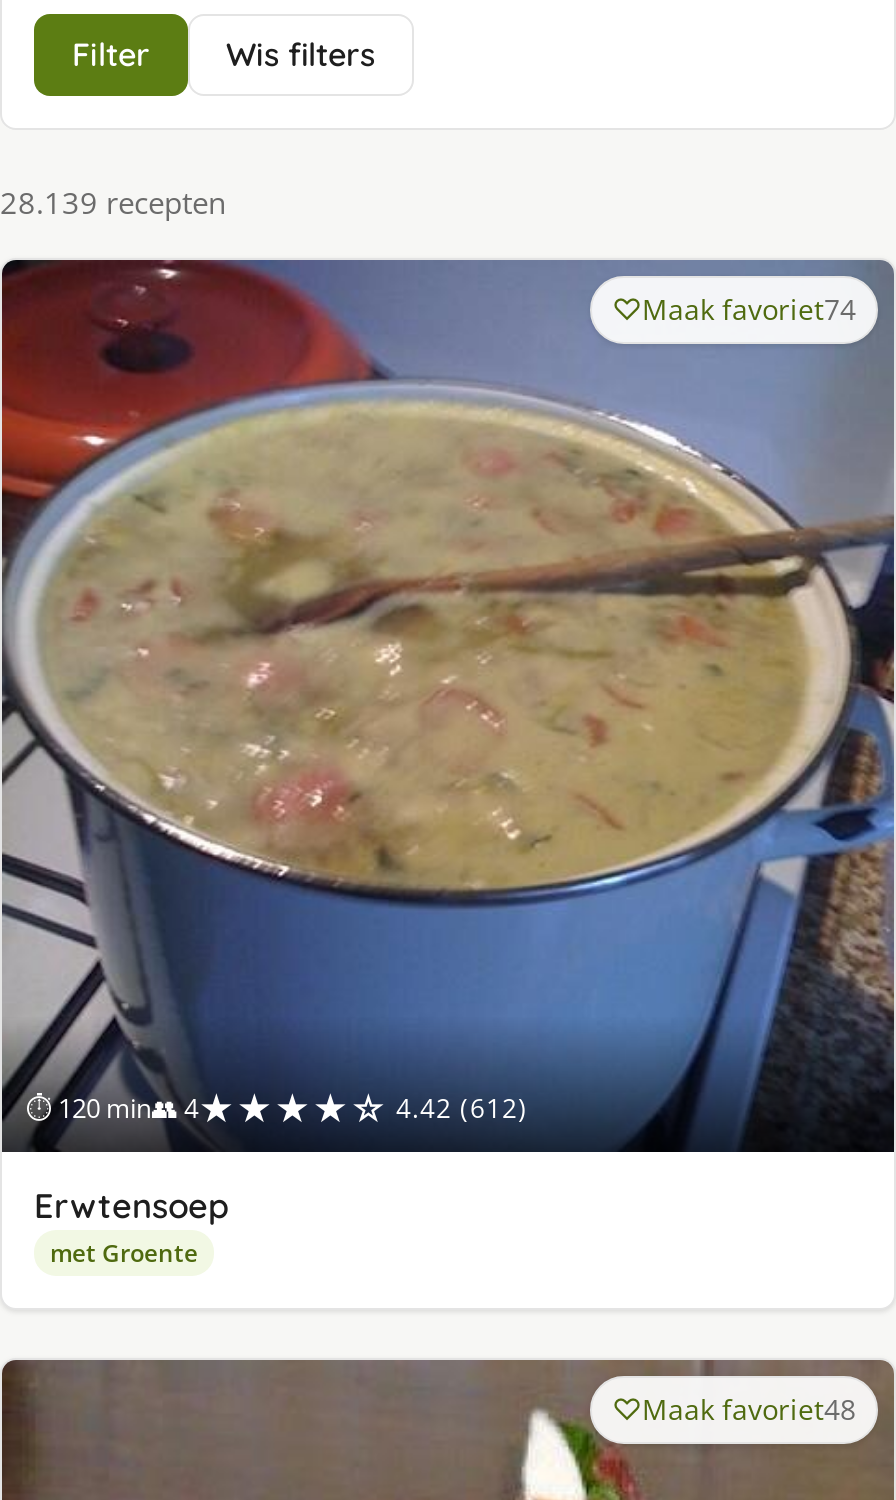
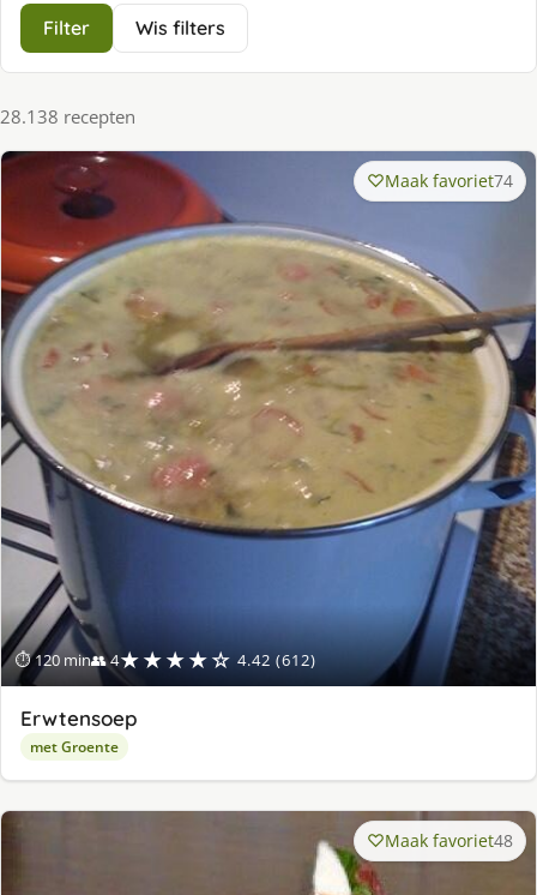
- 28.139 recepten
+ 28.138 recepten
